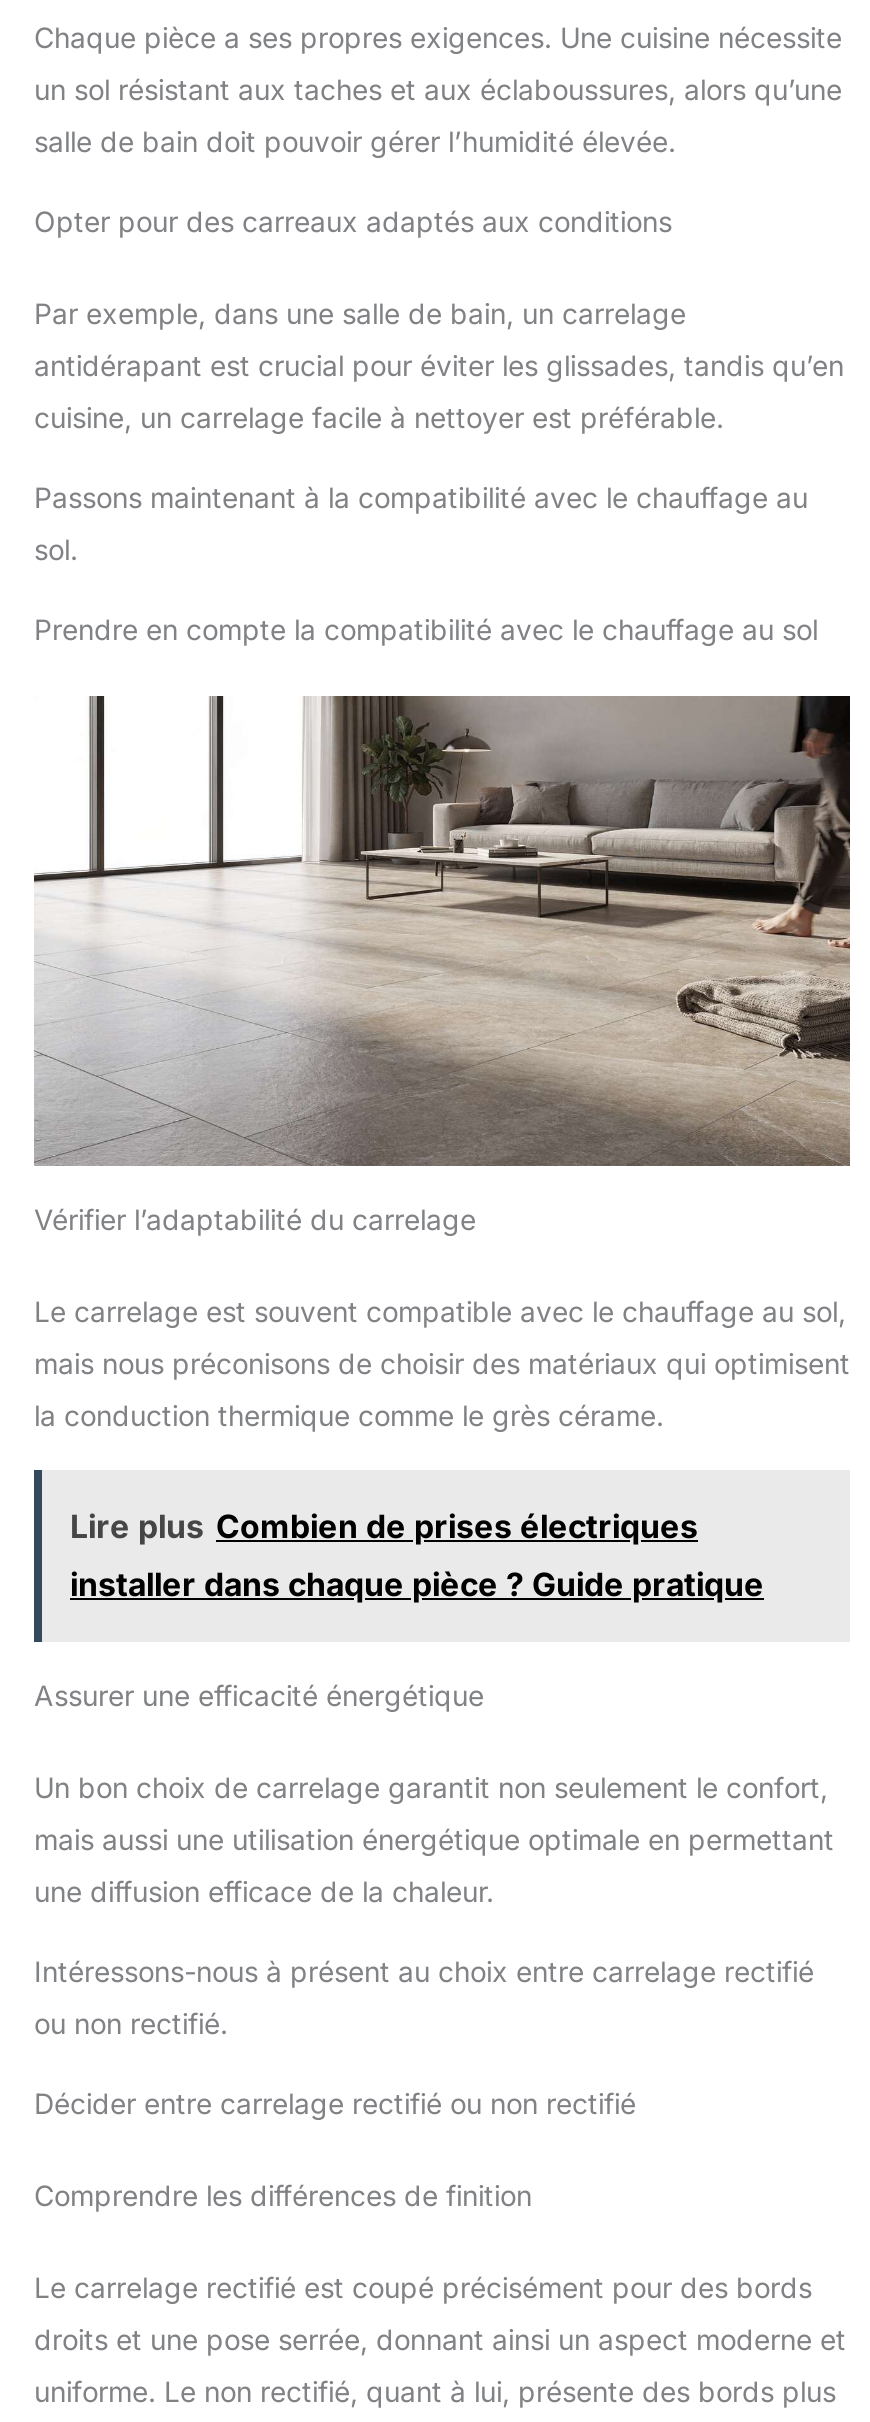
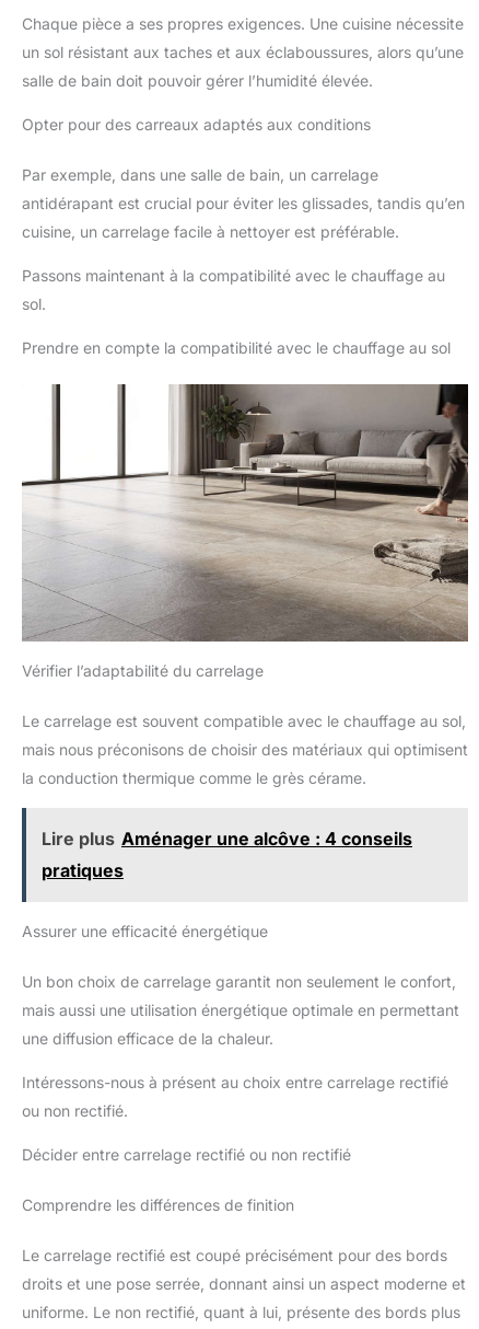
- Lire plus Combien de prises électriques
- installer dans chaque pièce ? Guide pratique
+ Lire plus Aménager une alcôve : 4 conseils
+ pratiques
